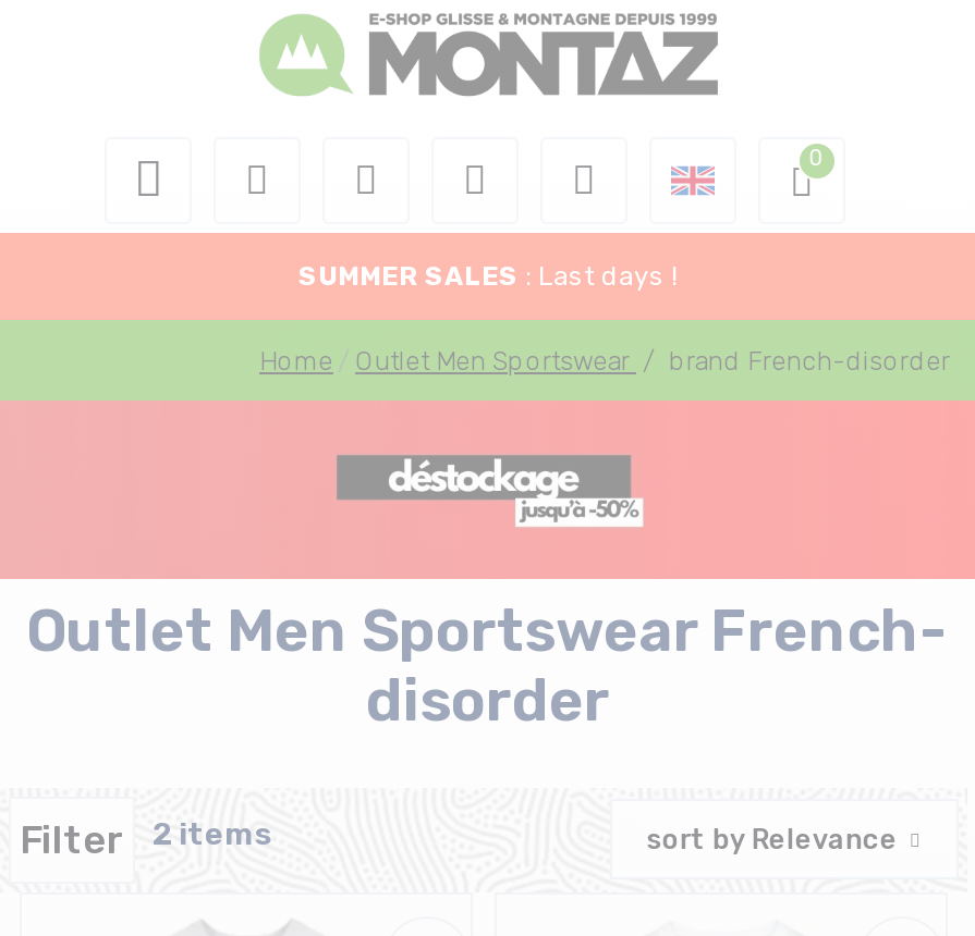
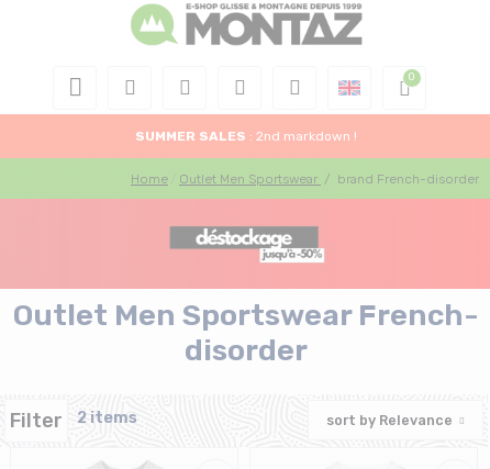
- SUMMER SALES: Last days !
+ SUMMER SALES: 2nd markdown !
